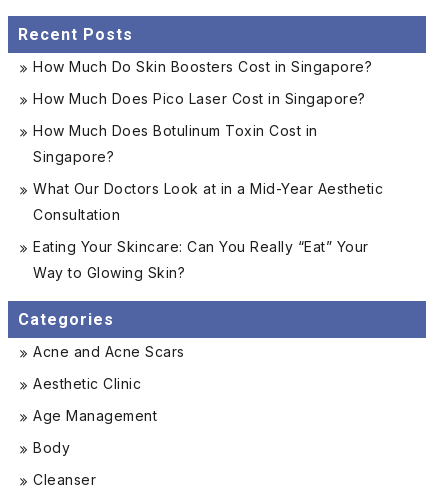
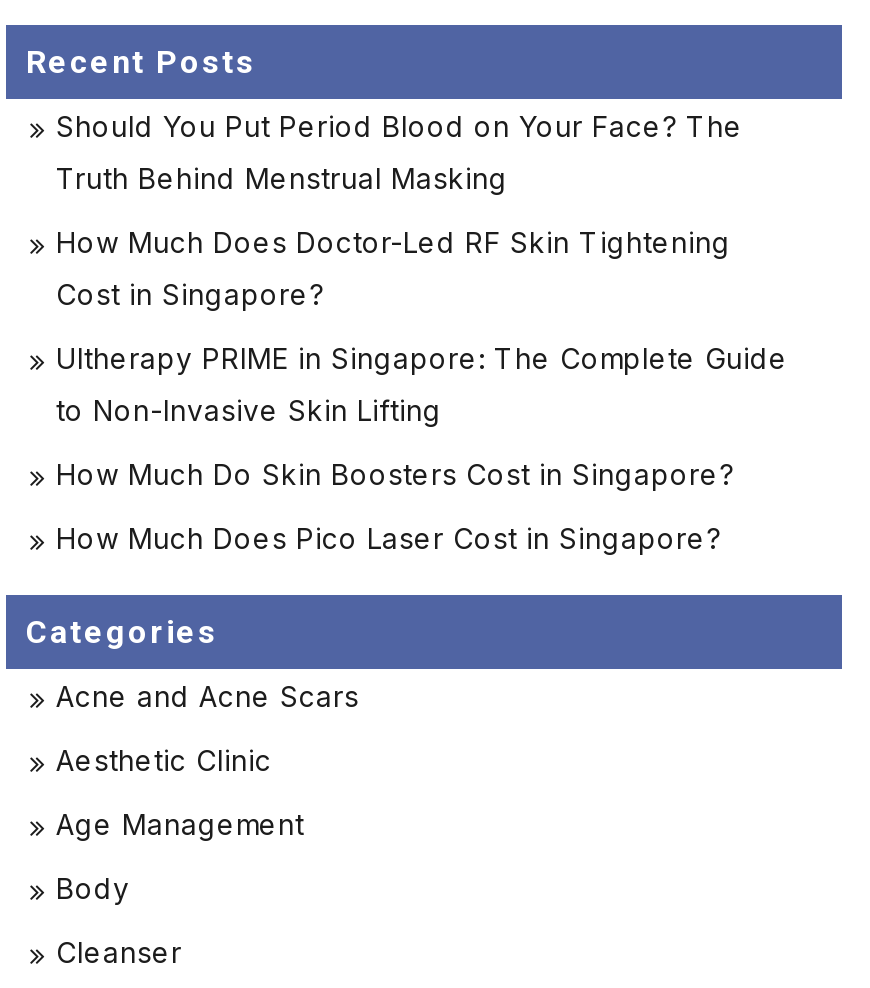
+ Should You Put Period Blood on Your Face? The
+ Truth Behind Menstrual Masking
+ How Much Does Doctor-Led RF Skin Tightening
+ Cost in Singapore?
+ Ultherapy PRIME in Singapore: The Complete Guide
+ to Non-Invasive Skin Lifting

moved down: How Much Do Skin Boosters Cost in Singapore? | How Much Does Pico Laser Cost in Singapore?

- How Much Does Botulinum Toxin Cost in
- Singapore?
- What Our Doctors Look at in a Mid-Year Aesthetic
- Consultation
- Eating Your Skincare: Can You Really “Eat” Your
- Way to Glowing Skin?
